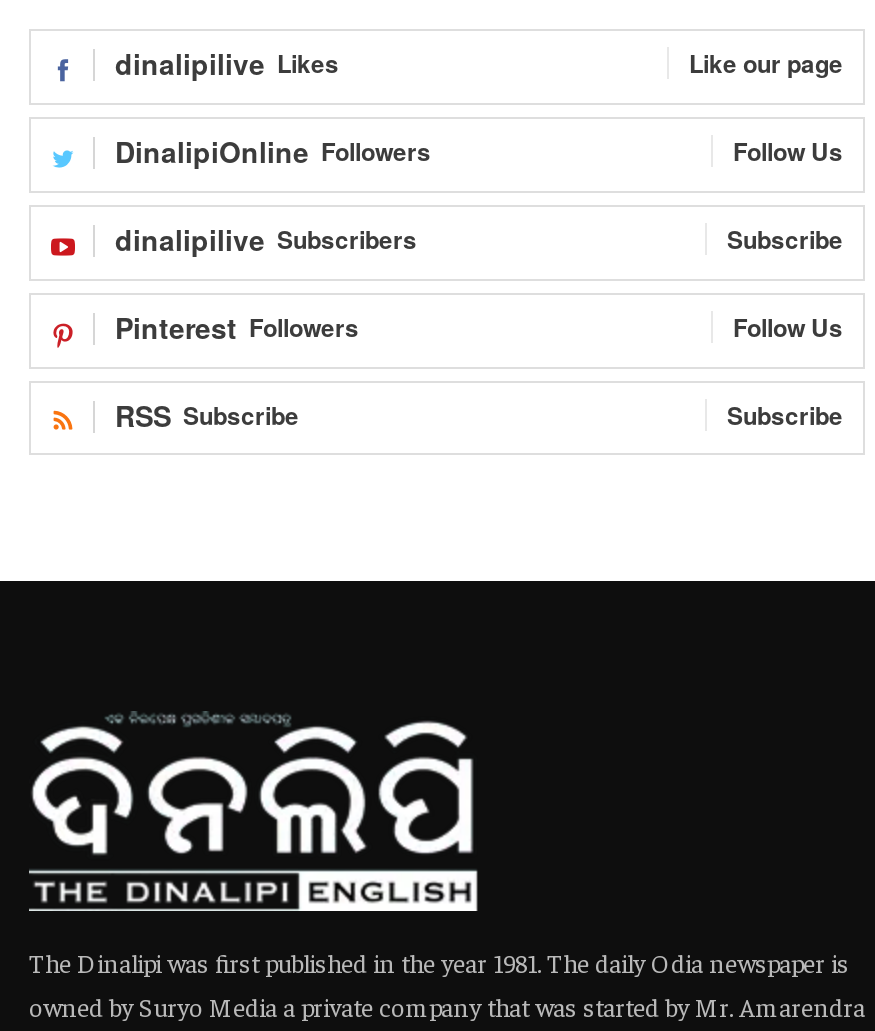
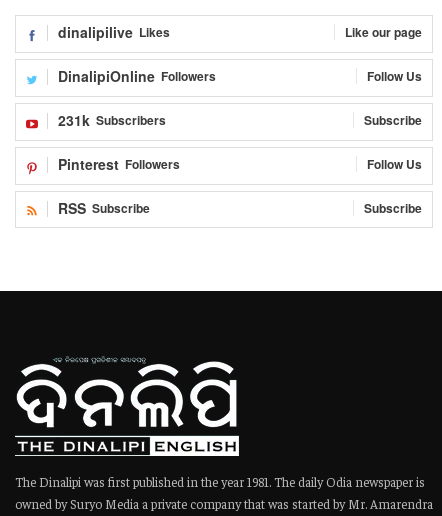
- dinalipilive Subscribers
+ 231k Subscribers
